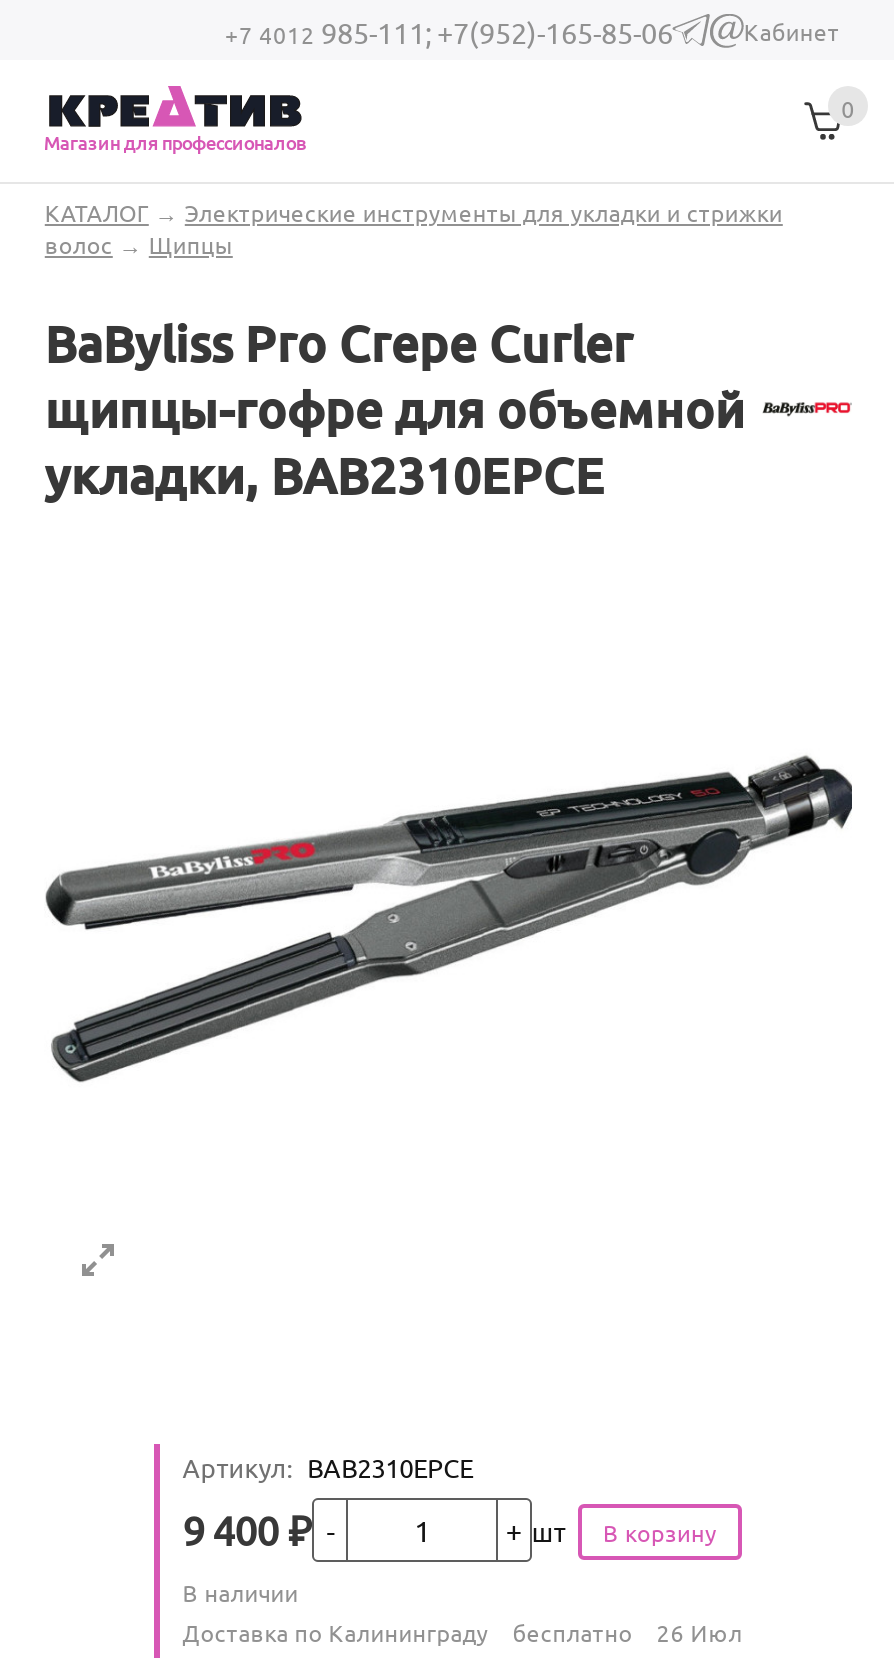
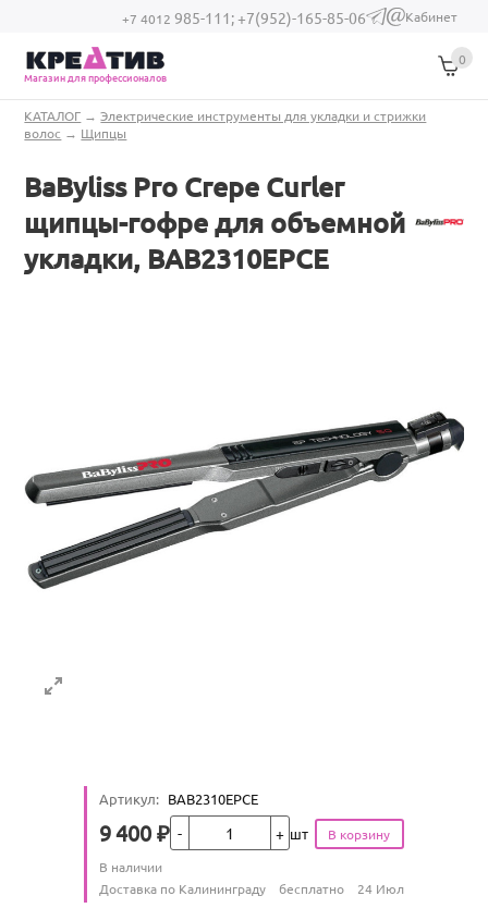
- 26 Июл
+ 24 Июл
